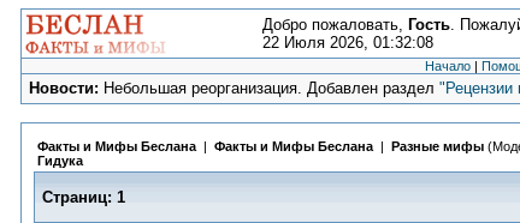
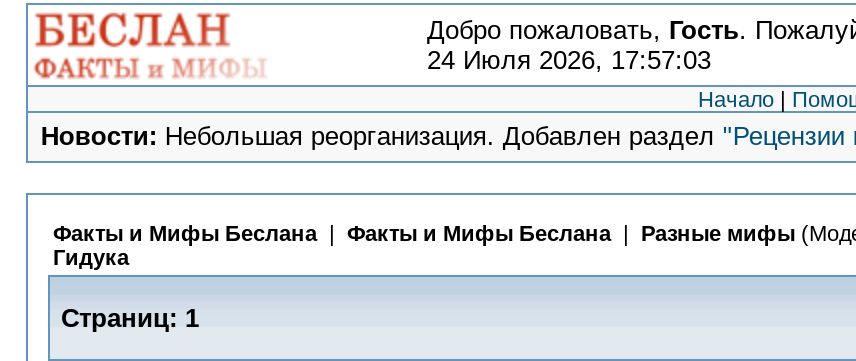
- 22 Июля 2026, 01:32:08
+ 24 Июля 2026, 17:57:03
